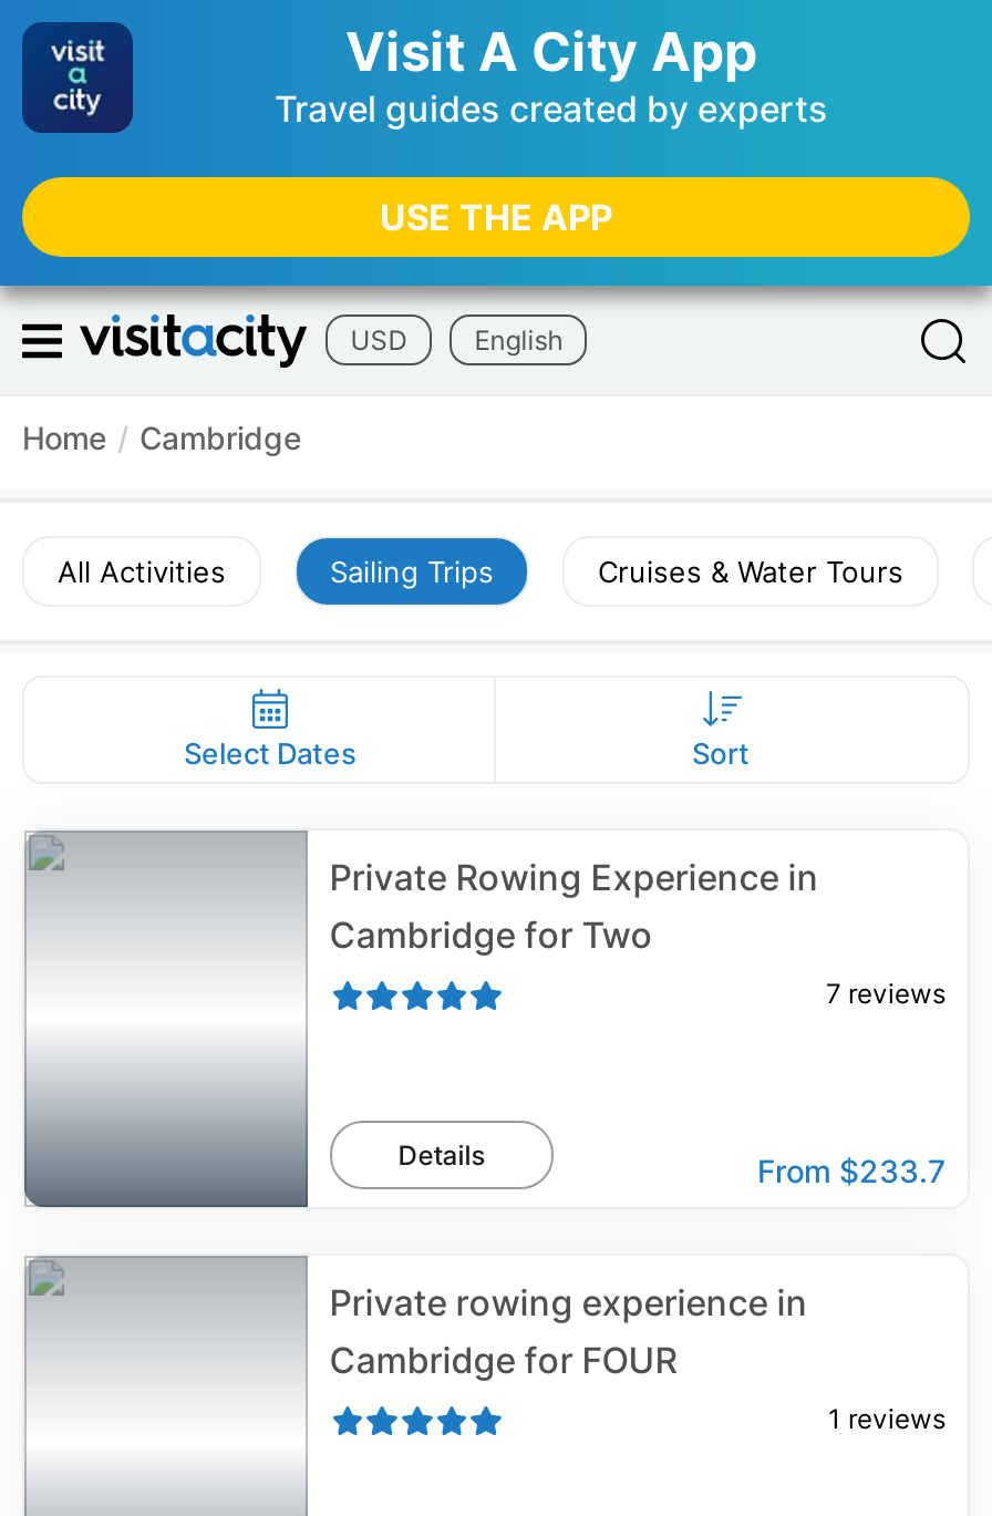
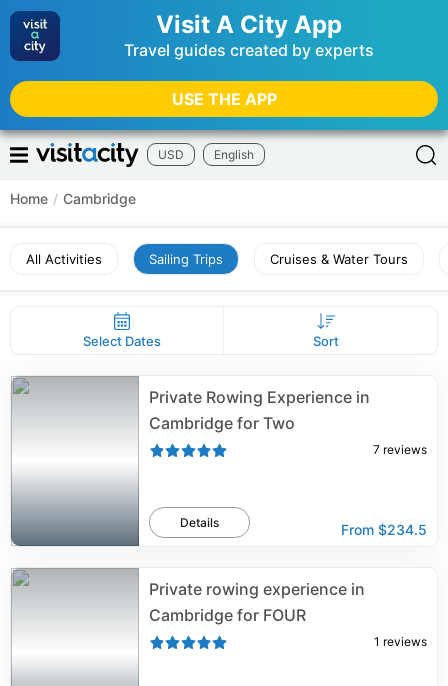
- From $233.7
+ From $234.5
